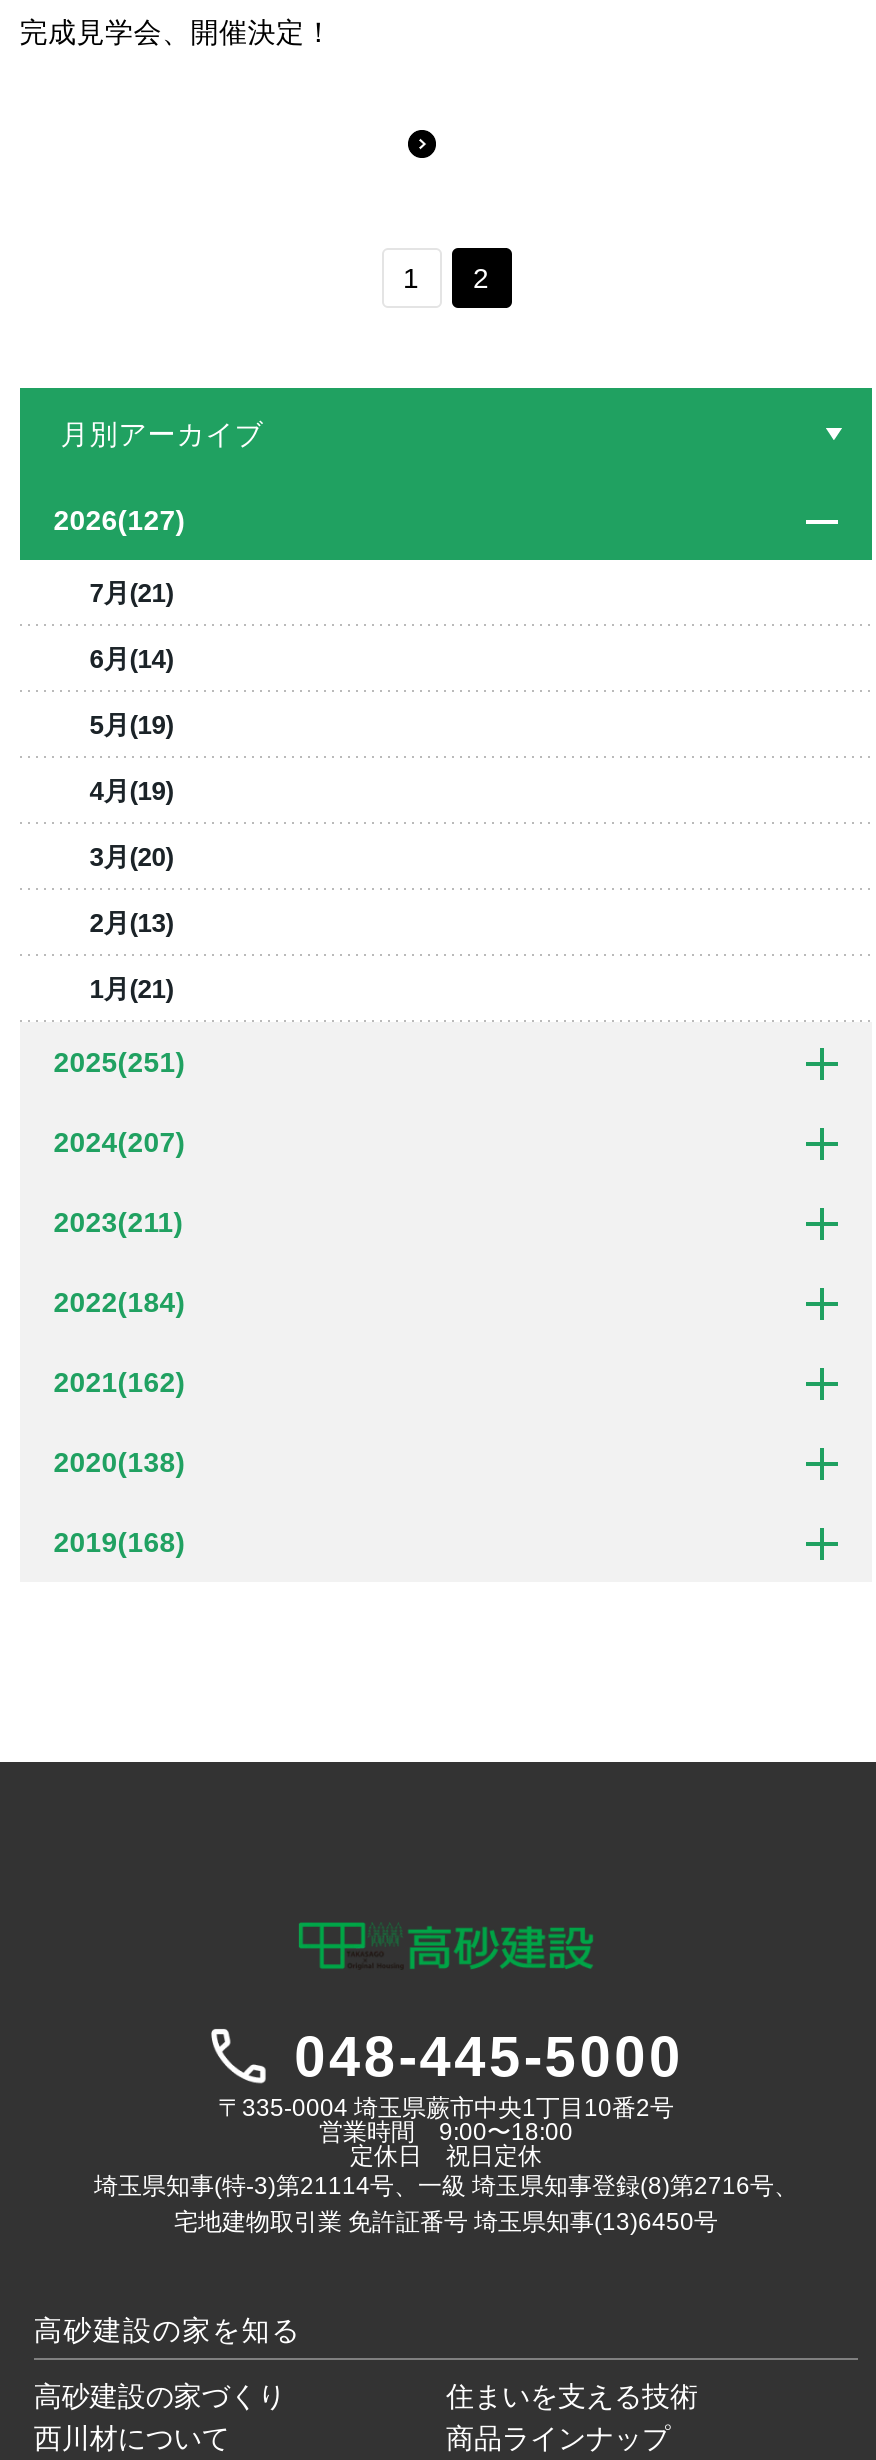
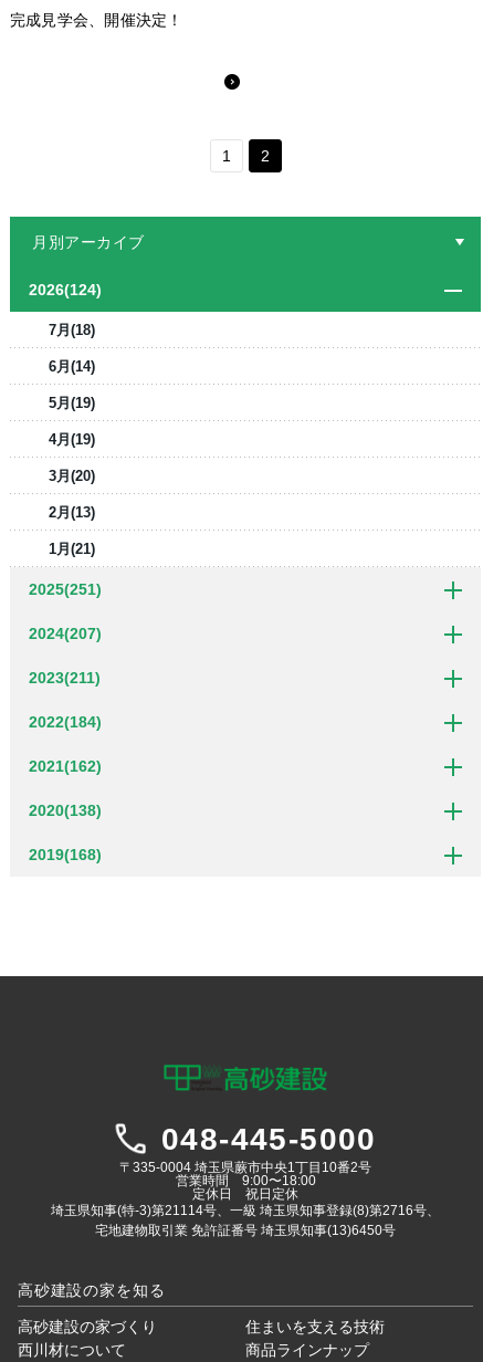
- 2026(127)
+ 2026(124)

- 7月(21)
+ 7月(18)
